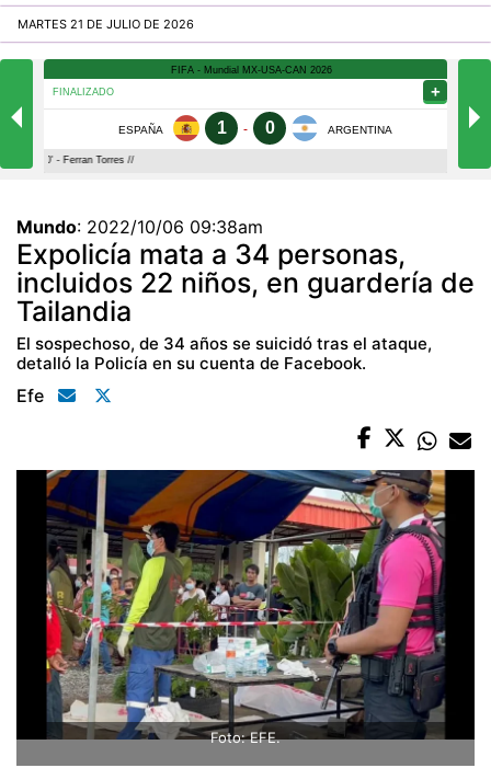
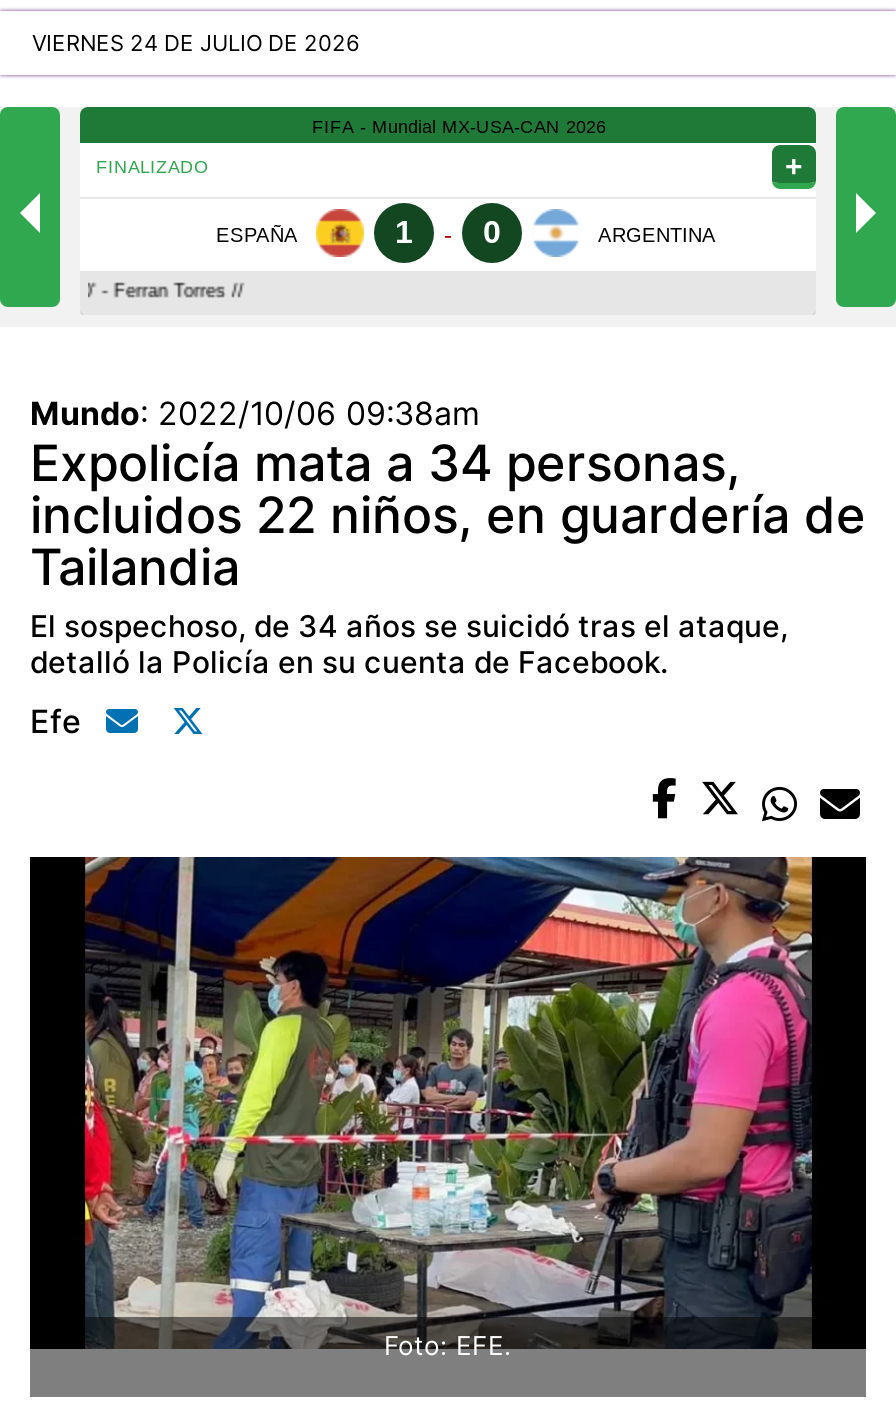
- MARTES 21 DE JULIO DE 2026
+ VIERNES 24 DE JULIO DE 2026
